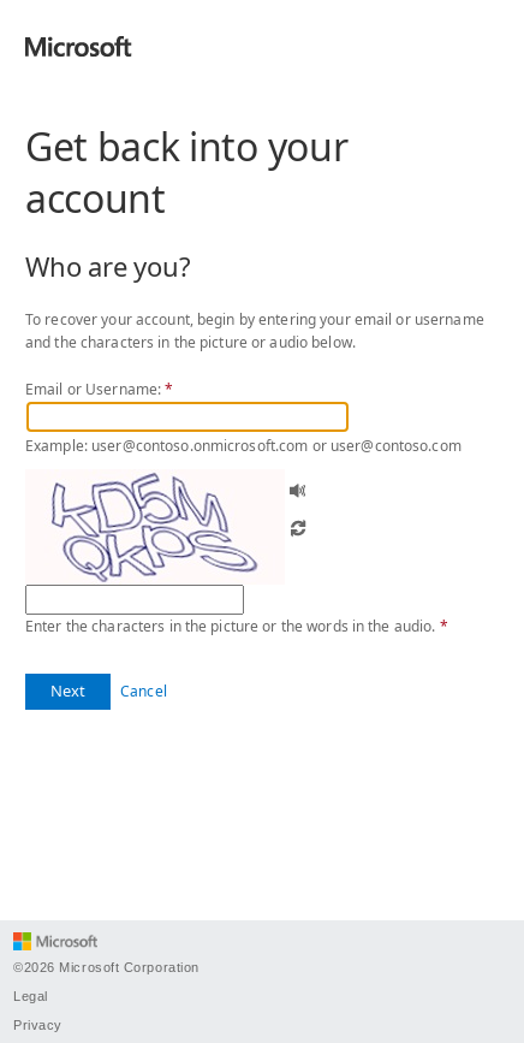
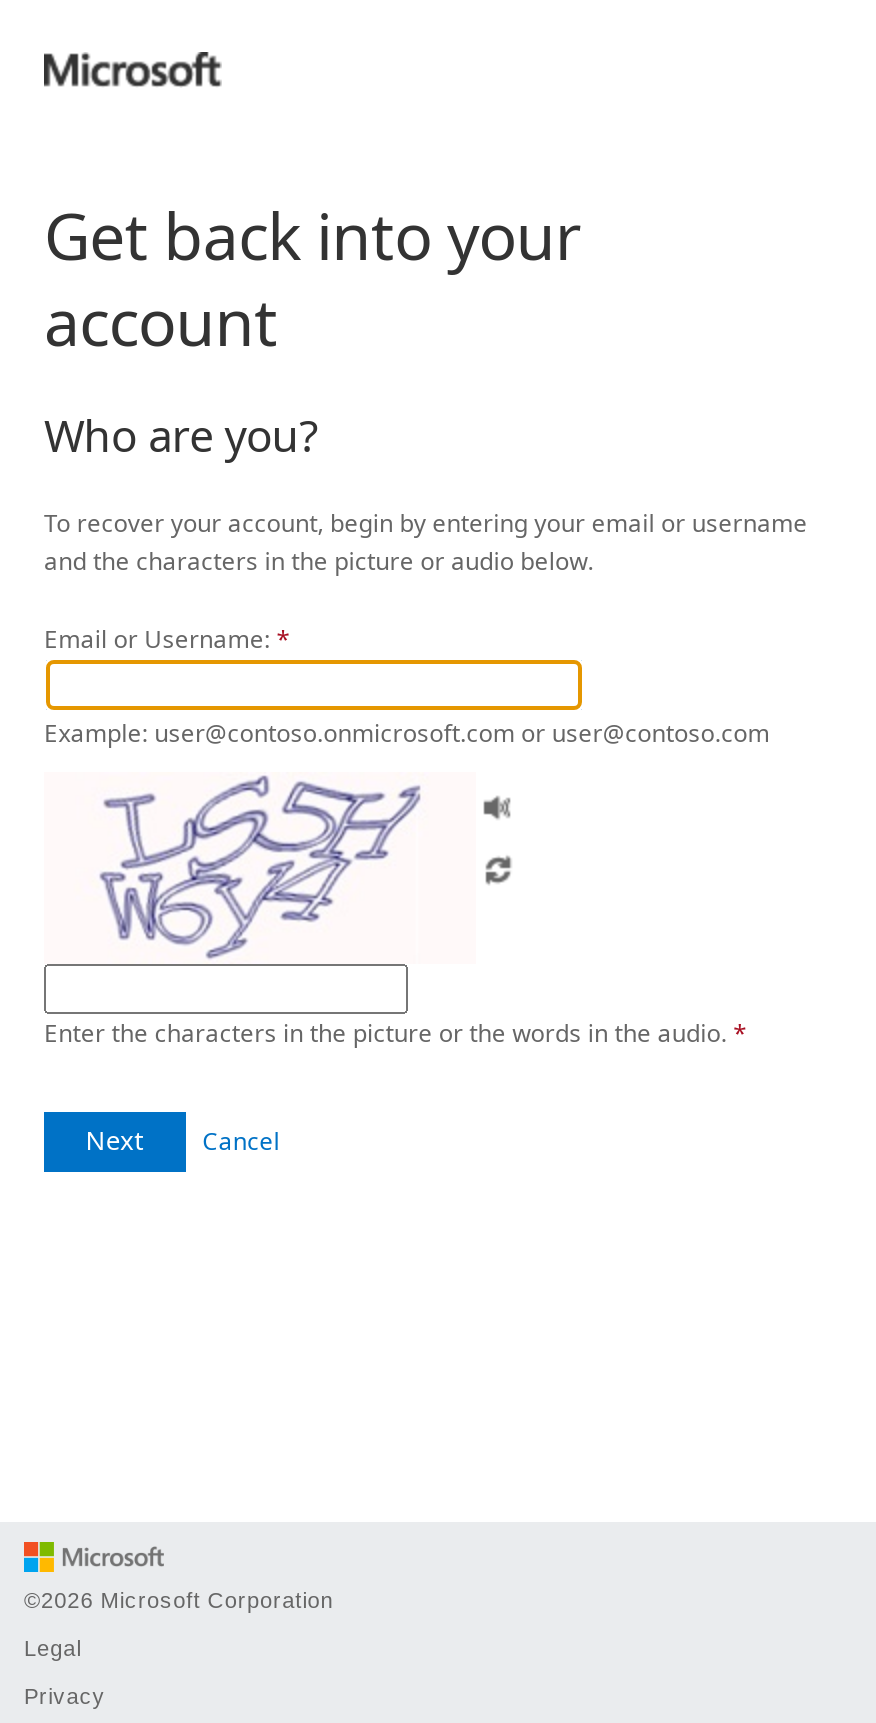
- [image]
+ [image]
